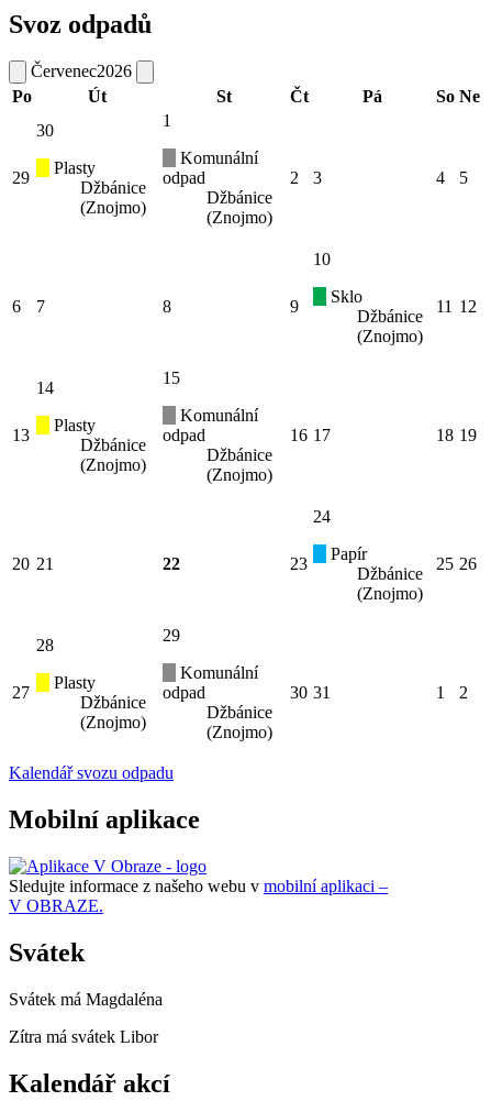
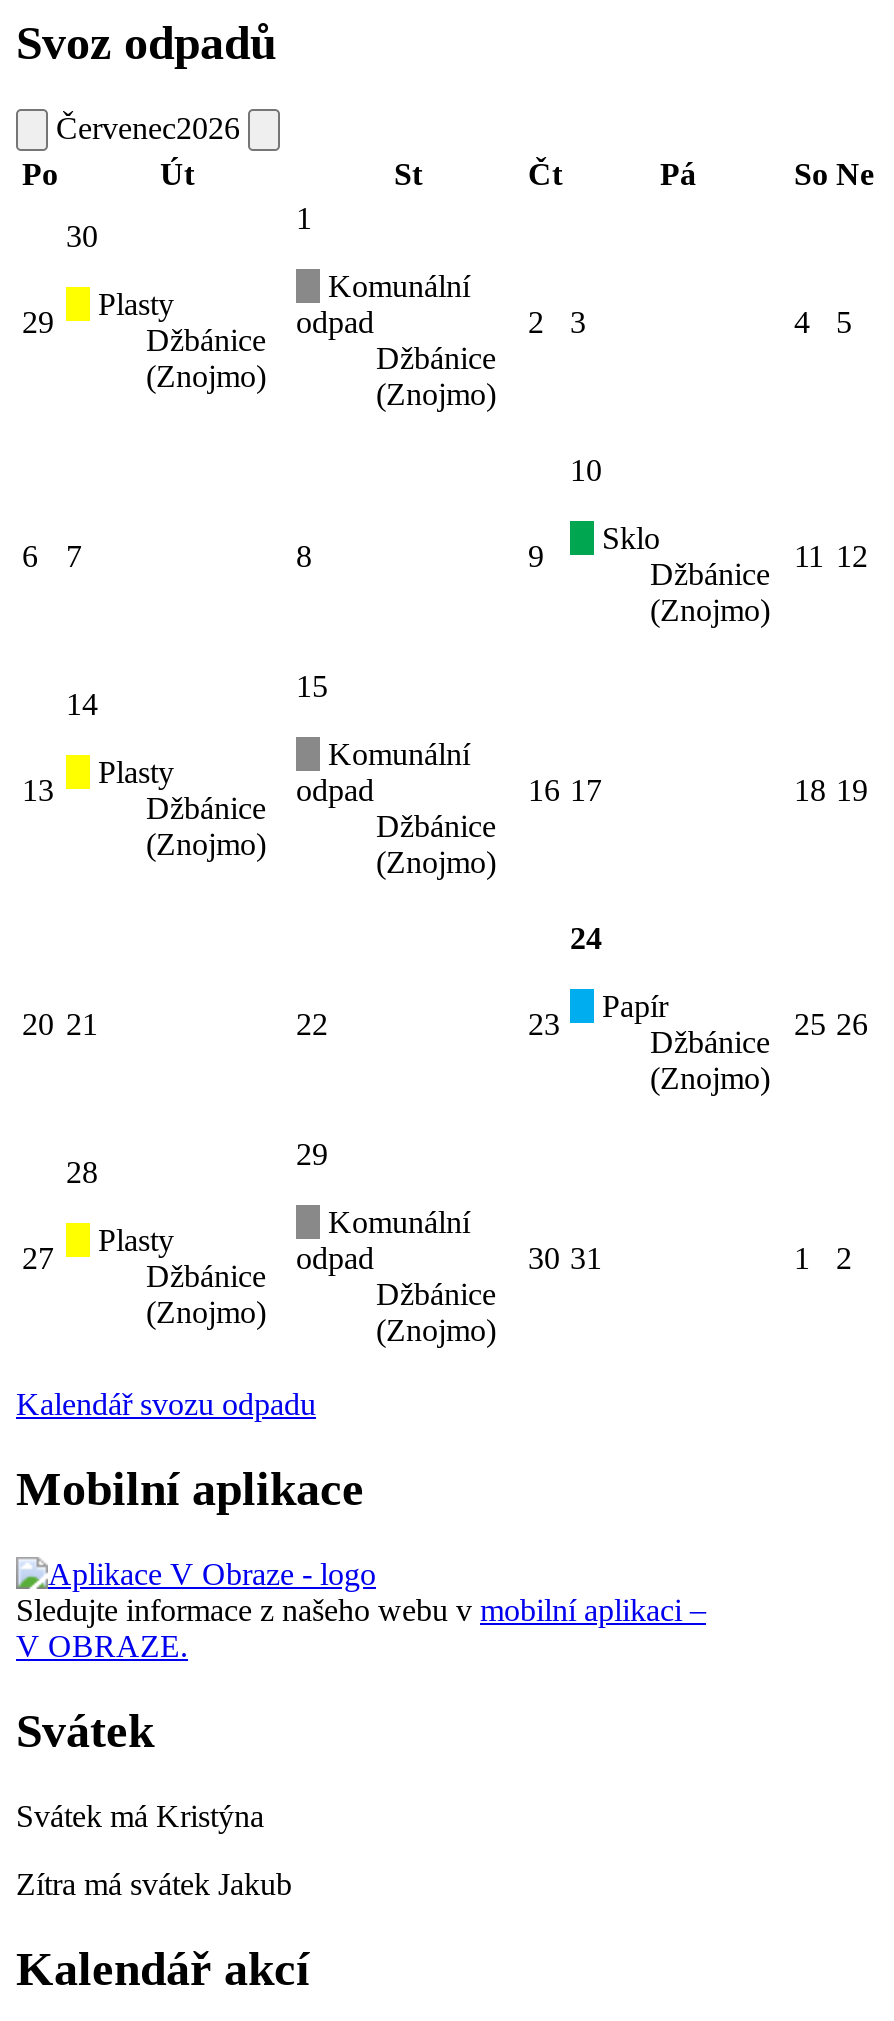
- Svátek má Magdaléna
+ Svátek má Kristýna

- Zítra má svátek Libor
+ Zítra má svátek Jakub
